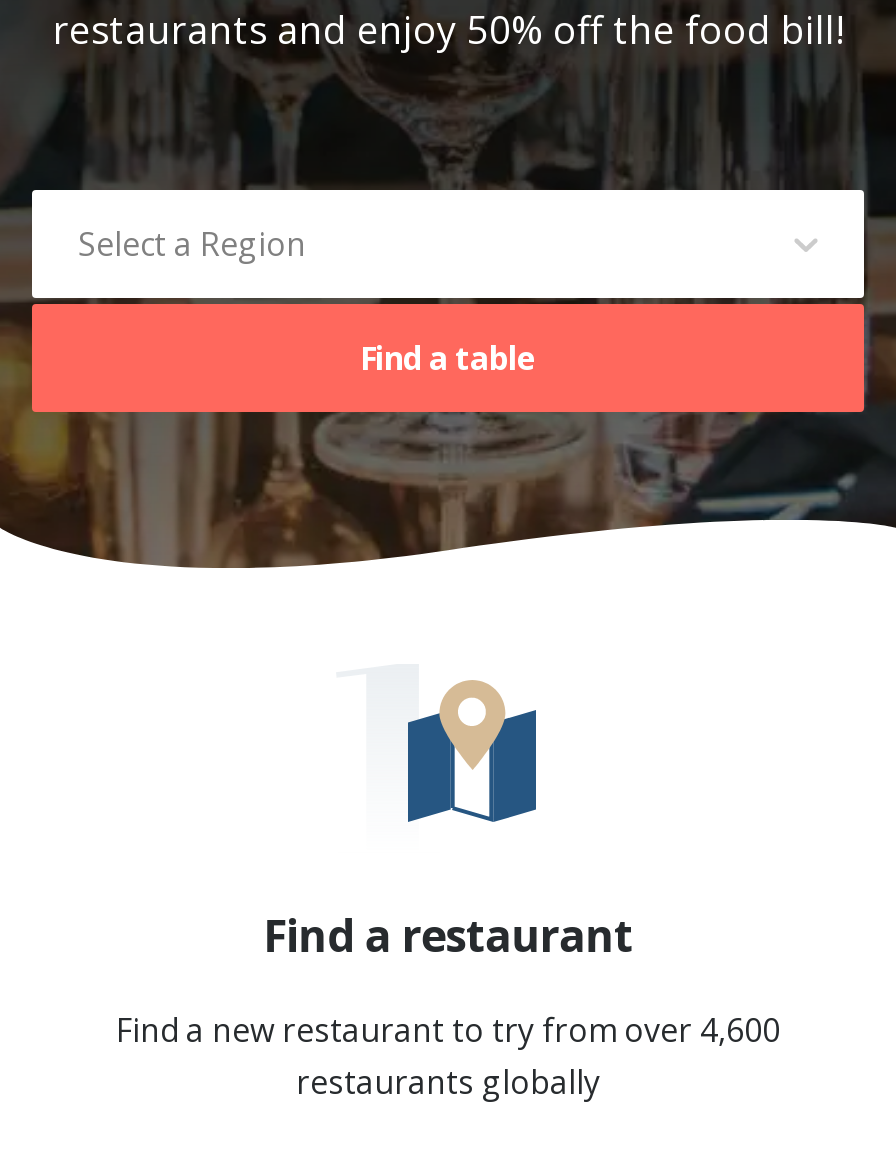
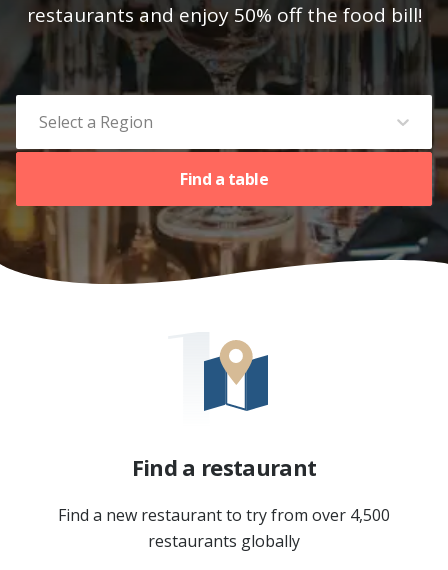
- Find a new restaurant to try from over 4,600
+ Find a new restaurant to try from over 4,500
